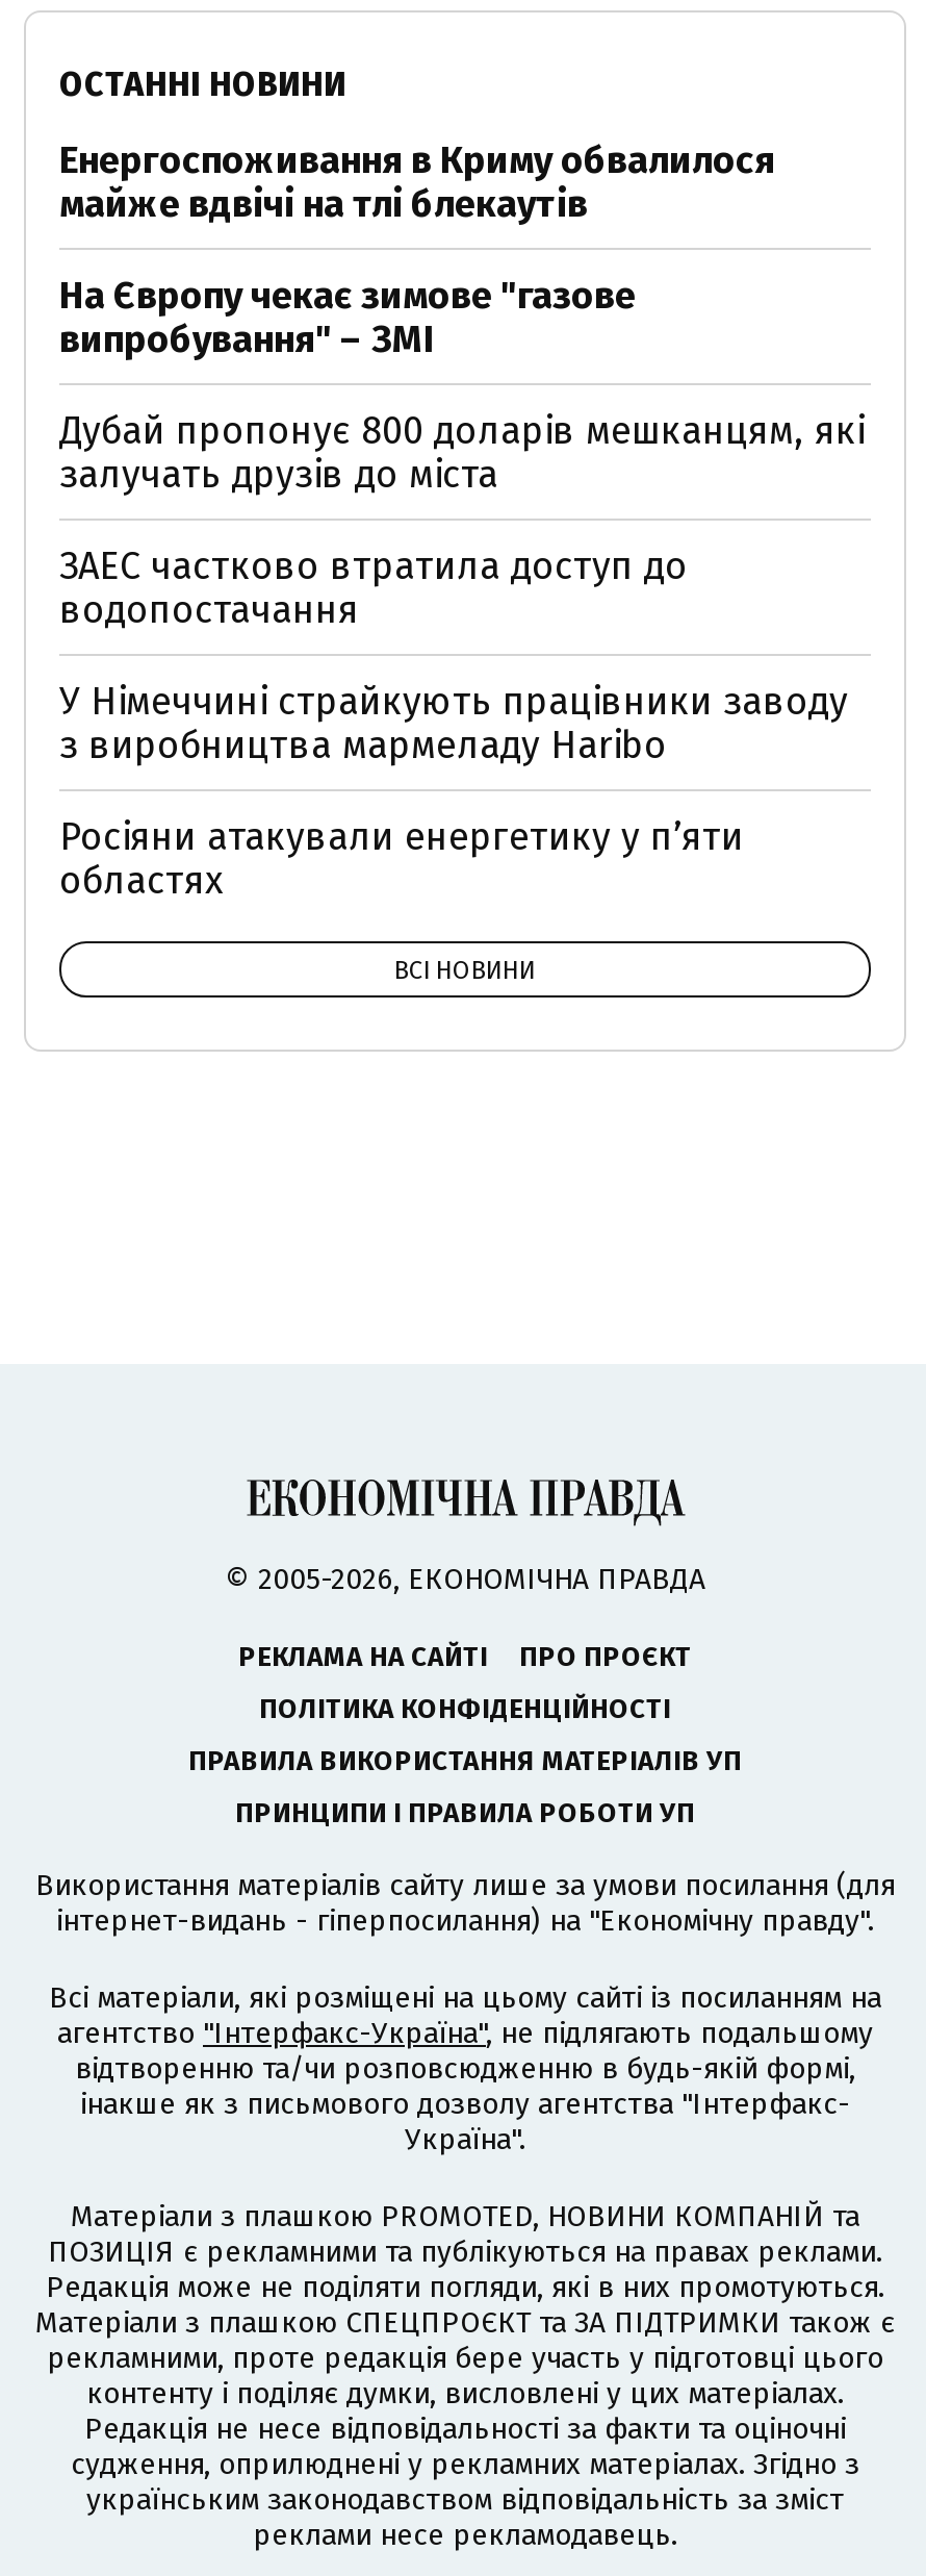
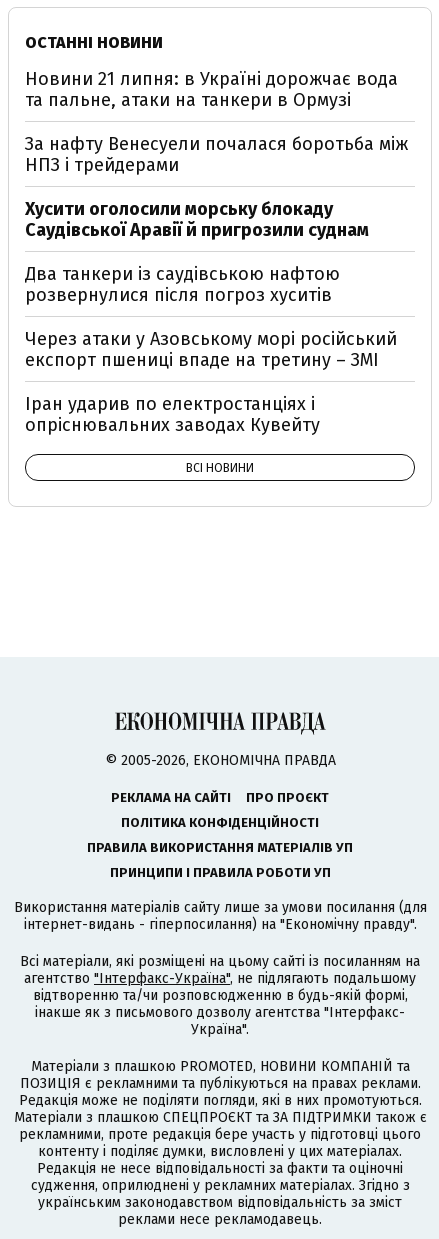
- Енергоспоживання в Криму обвалилося
- майже вдвічі на тлі блекаутів
+ Новини 21 липня: в Україні дорожчає вода
+ та пальне, атаки на танкери в Ормузі

- На Європу чекає зимове "газове
- випробування" – ЗМІ
+ За нафту Венесуели почалася боротьба між
+ НПЗ і трейдерами

- Дубай пропонує 800 доларів мешканцям, які
- залучать друзів до міста
+ Хусити оголосили морську блокаду
+ Саудівської Аравії й пригрозили суднам

- ЗАЕС частково втратила доступ до
- водопостачання
+ Два танкери із саудівською нафтою
+ розвернулися після погроз хуситів

- У Німеччині страйкують працівники заводу
- з виробництва мармеладу Haribo
+ Через атаки у Азовському морі російський
+ експорт пшениці впаде на третину – ЗМІ

- Росіяни атакували енергетику у пʼяти
- областях
+ Іран ударив по електростанціях і
+ опріснювальних заводах Кувейту
